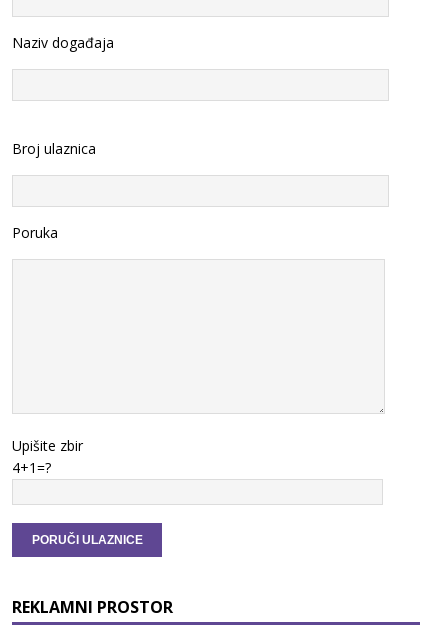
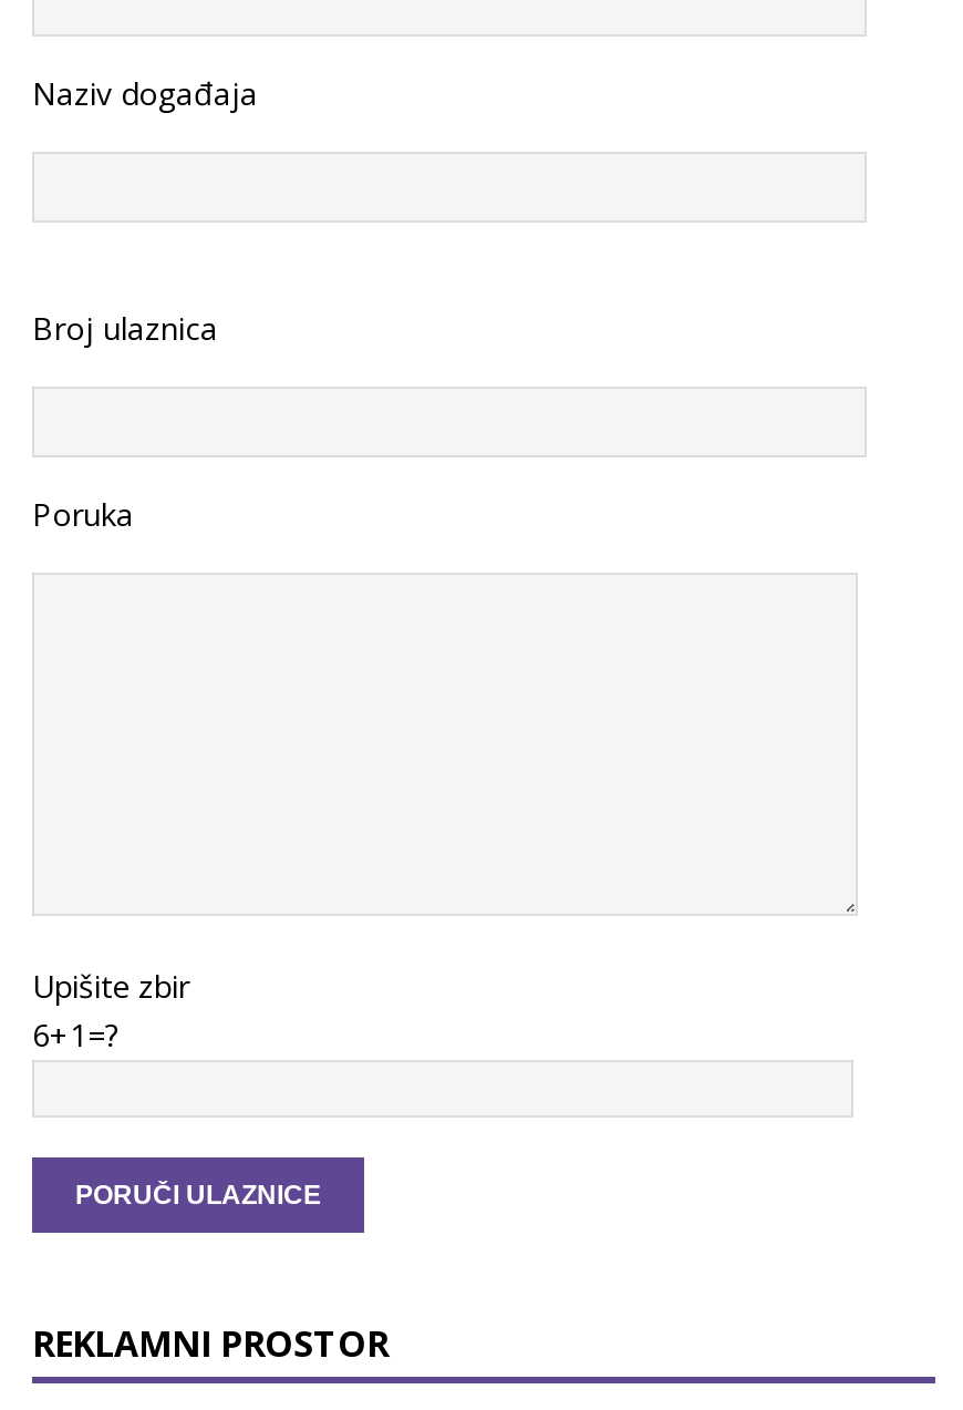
- 4+1=?
+ 6+1=?
